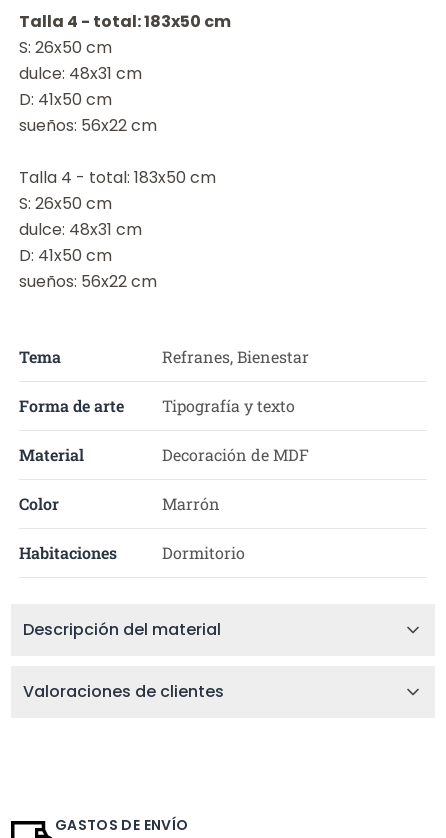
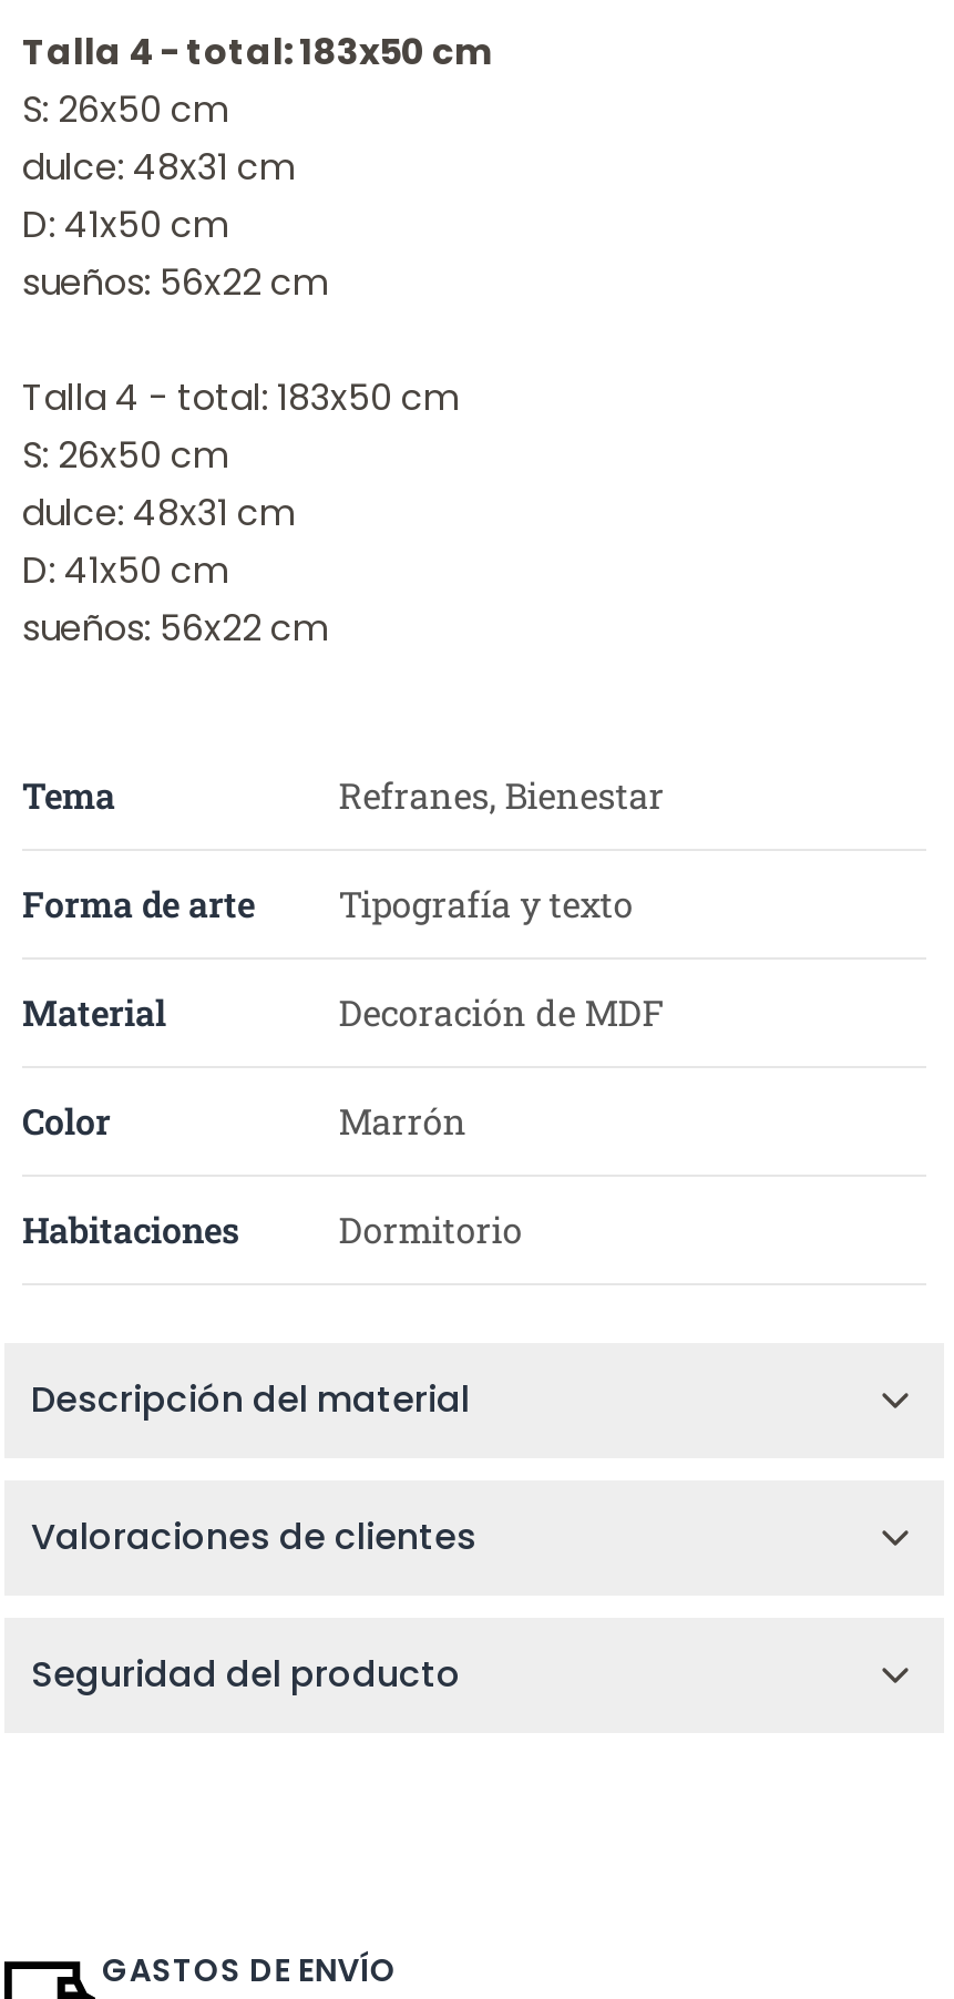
+ Seguridad del producto
